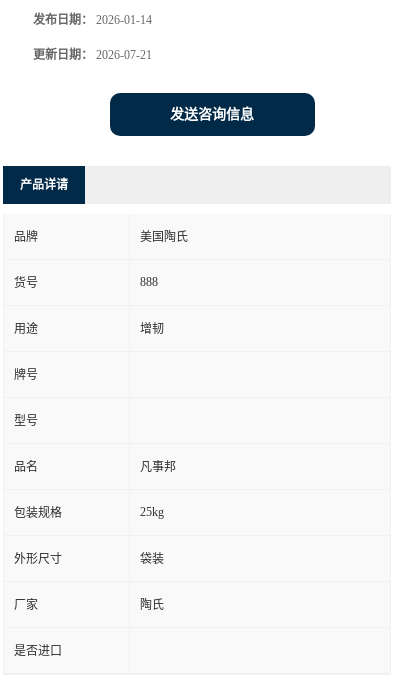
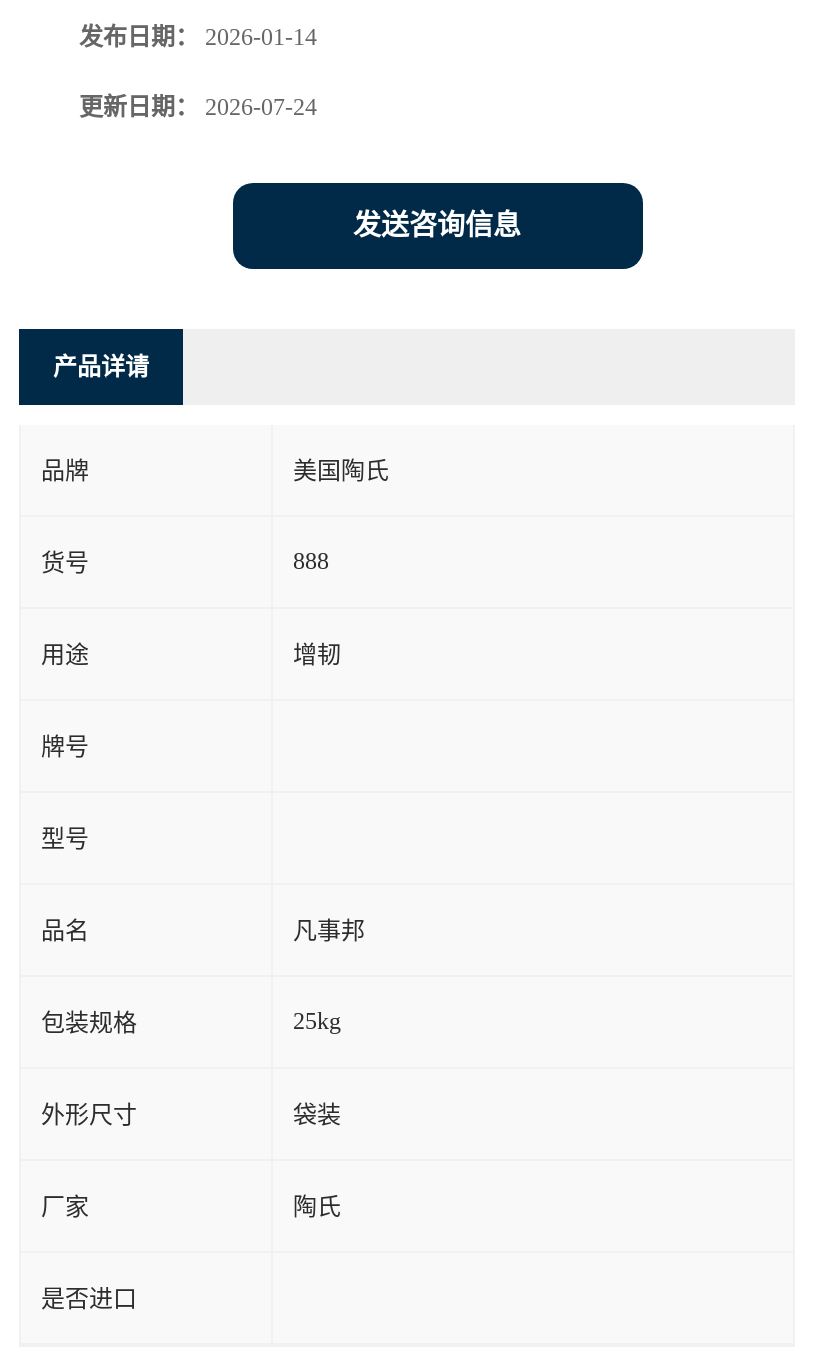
- 更新日期：2026-07-21
+ 更新日期：2026-07-24
